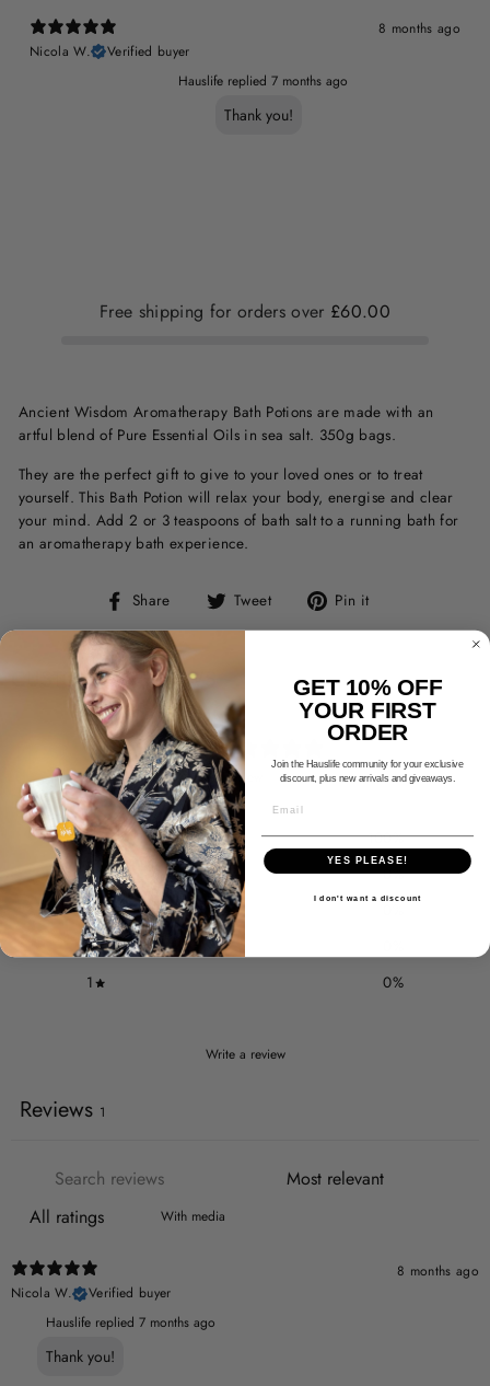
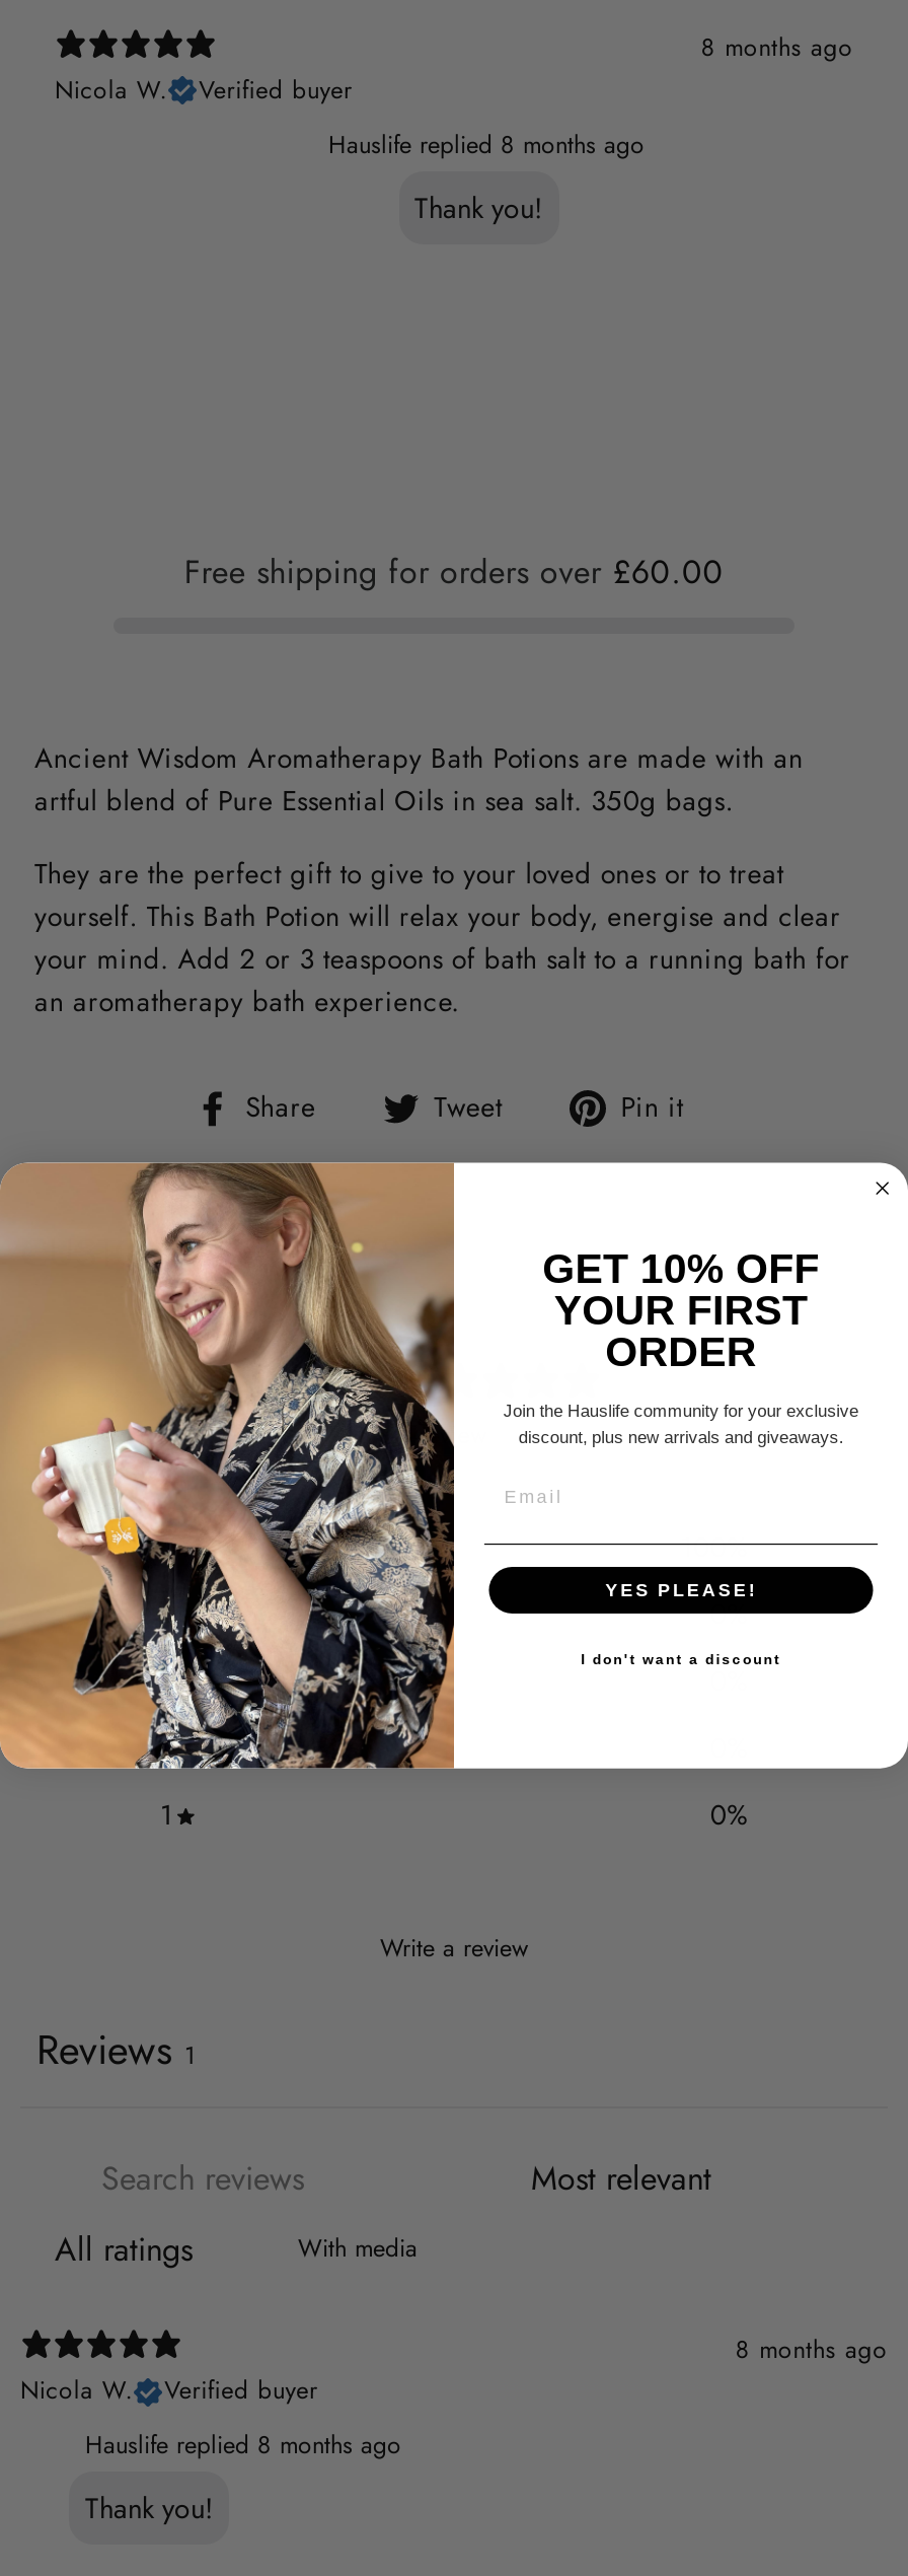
- Hauslife replied 7 months ago
+ Hauslife replied 8 months ago

- Hauslife replied 7 months ago
+ Hauslife replied 8 months ago
